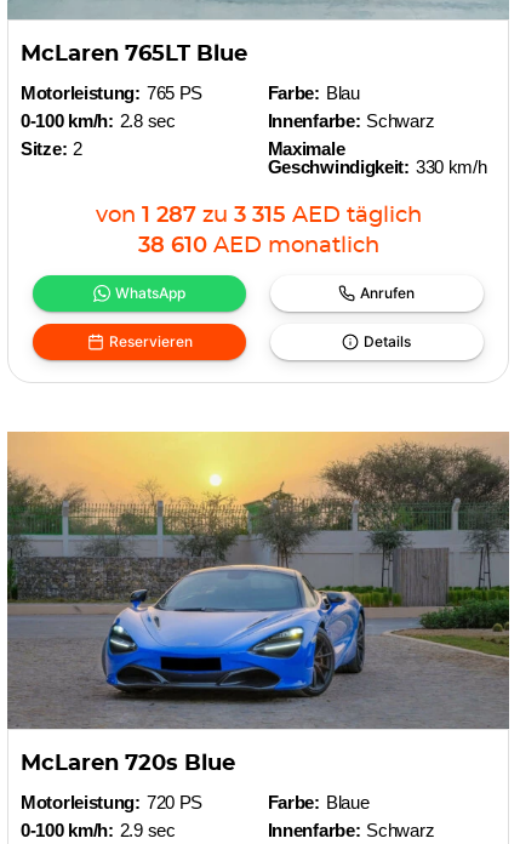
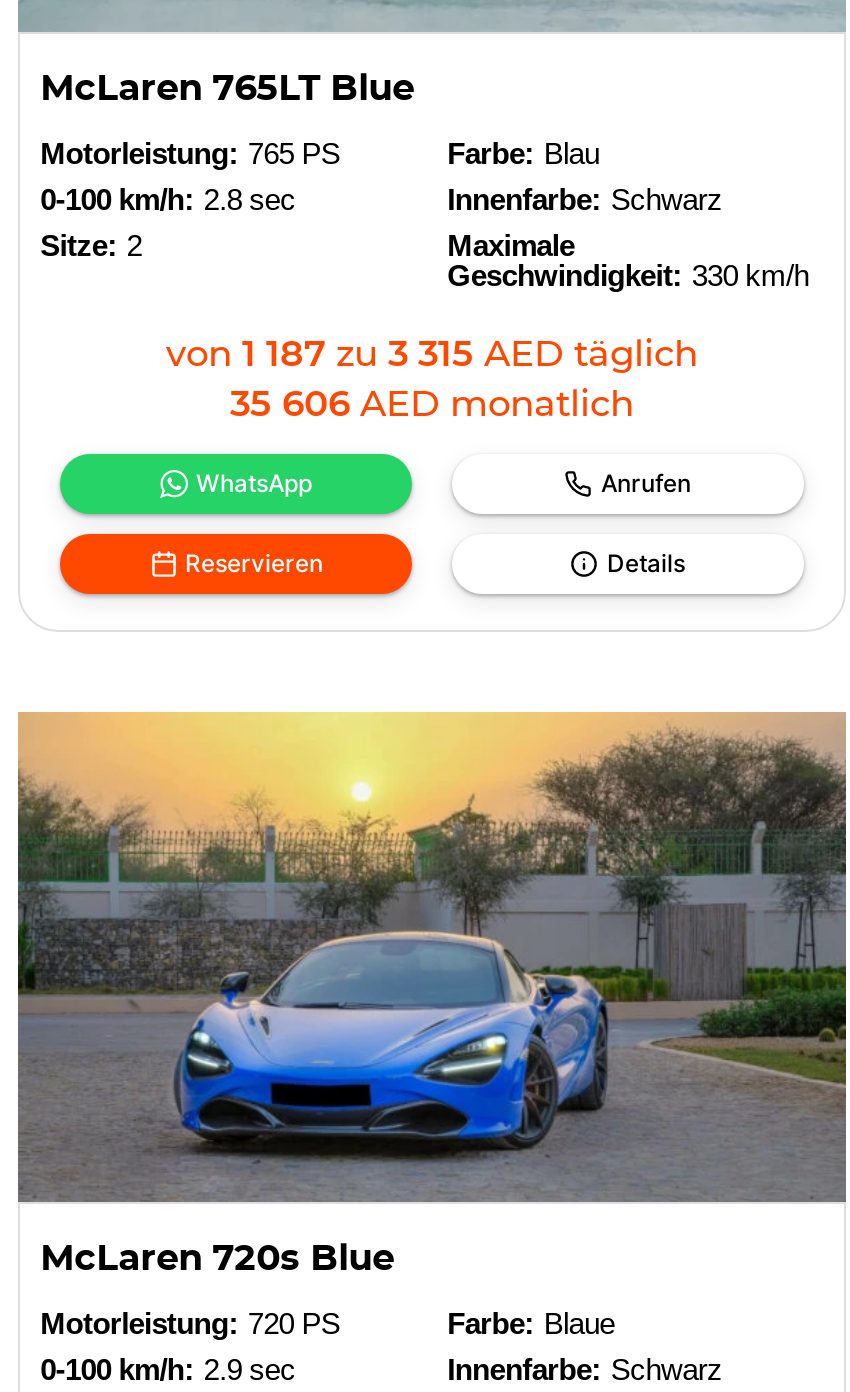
- von 1 287 zu 3 315 AED täglich
+ von 1 187 zu 3 315 AED täglich

- 38 610 AED monatlich
+ 35 606 AED monatlich
